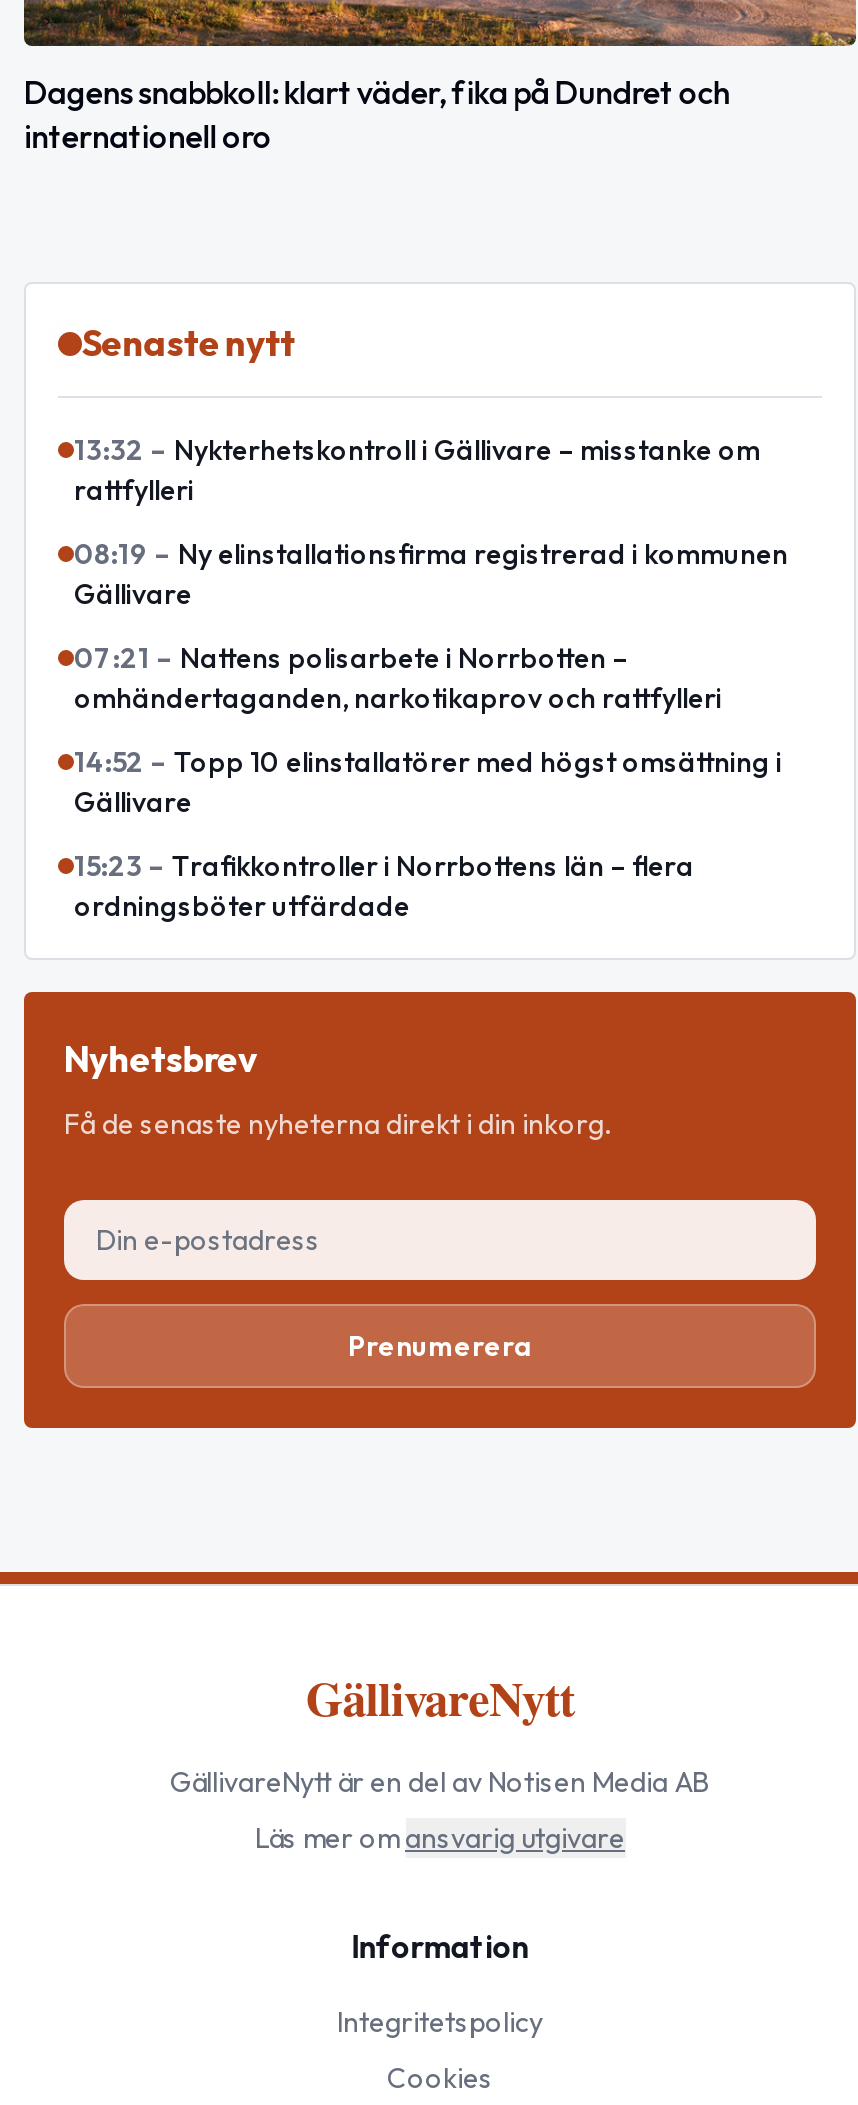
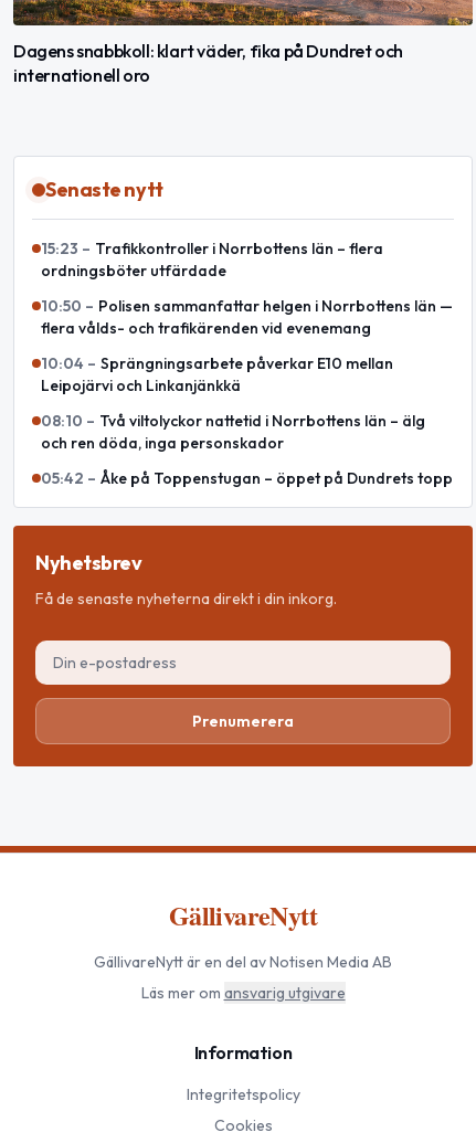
- 13:32 – Nykterhetskontroll i Gällivare – misstanke om
- rattfylleri
- 08:19 – Ny elinstallationsfirma registrerad i kommunen
- Gällivare
- 07:21 – Nattens polisarbete i Norrbotten –
- omhändertaganden, narkotikaprov och rattfylleri
- 14:52 – Topp 10 elinstallatörer med högst omsättning i
- Gällivare

moved up: 15:23 – Trafikkontroller i Norrbottens län – flera | ordningsböter utfärdade

+ 10:50 – Polisen sammanfattar helgen i Norrbottens län —
+ flera vålds- och trafikärenden vid evenemang
+ 10:04 – Sprängningsarbete påverkar E10 mellan
+ Leipojärvi och Linkanjänkkä
+ 08:10 – Två viltolyckor nattetid i Norrbottens län – älg
+ och ren döda, inga personskador
+ 05:42 – Åke på Toppenstugan – öppet på Dundrets topp
